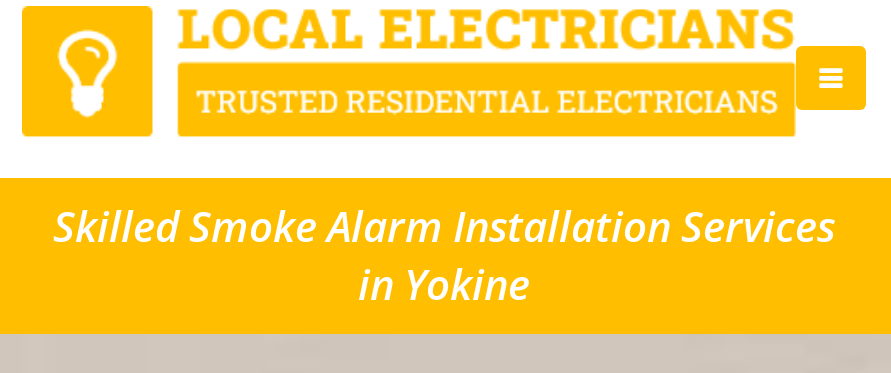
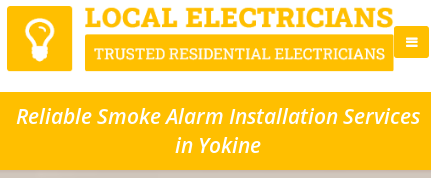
- Skilled Smoke Alarm Installation Services
+ Reliable Smoke Alarm Installation Services
